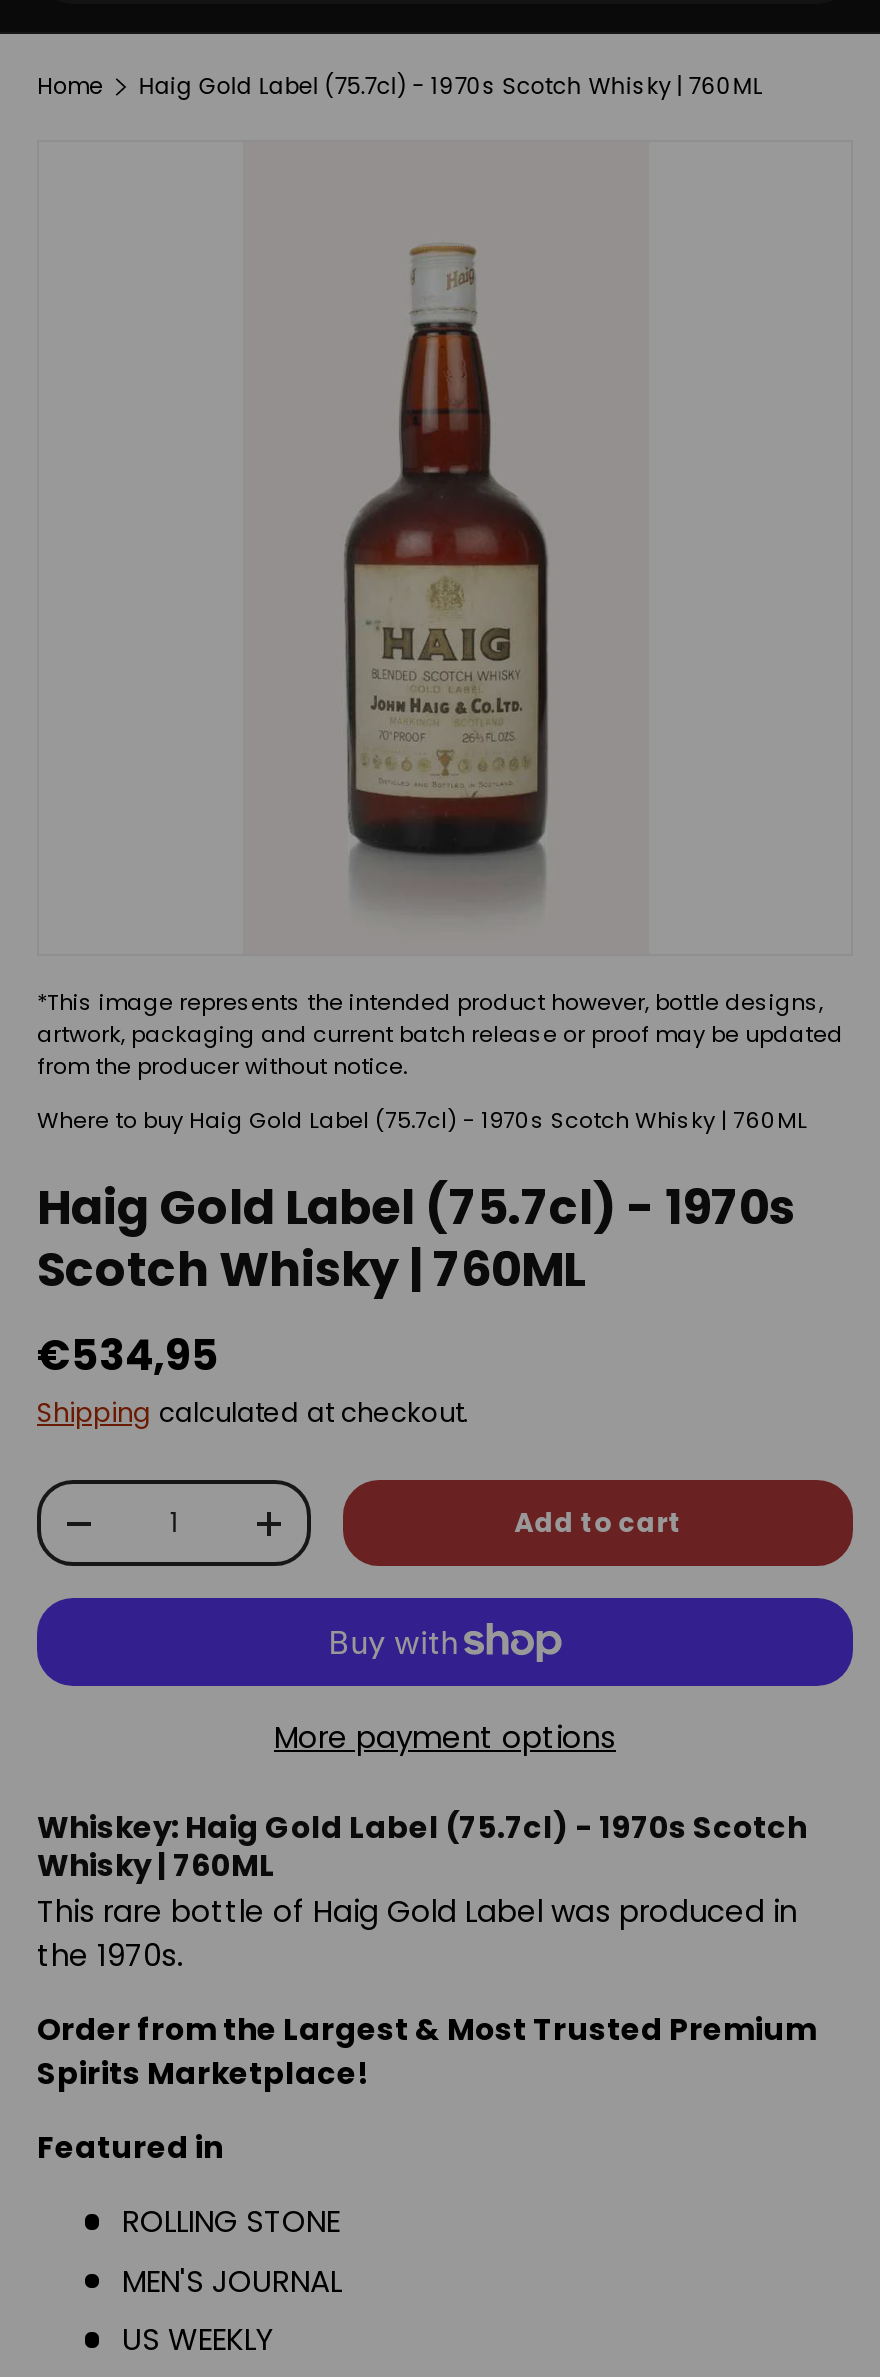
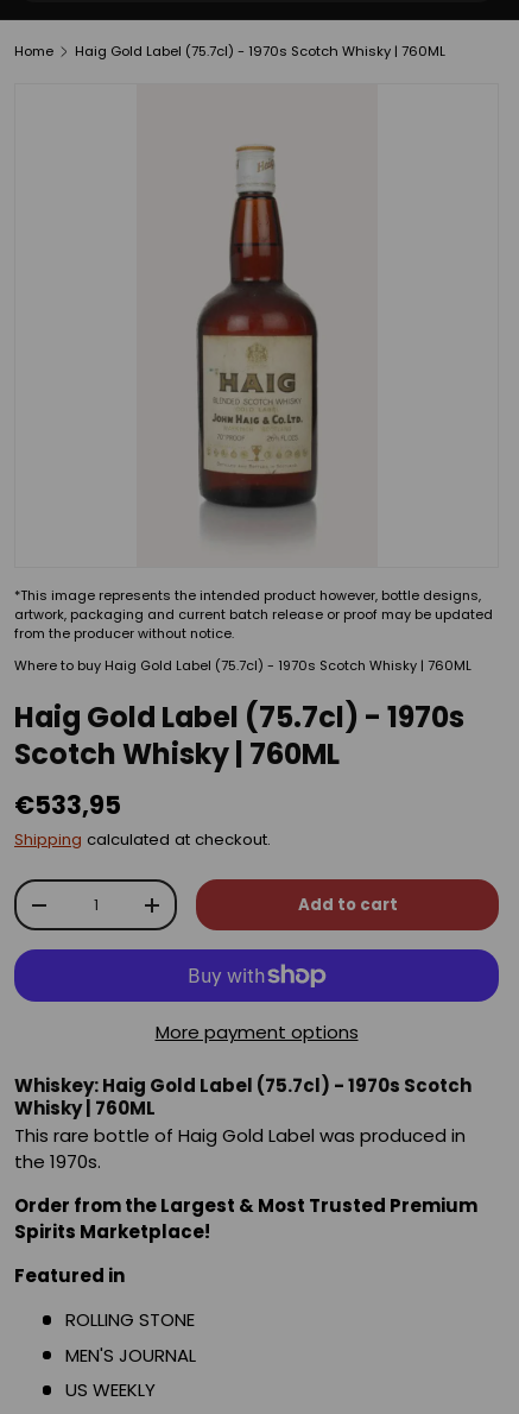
- €534,95
+ €533,95
